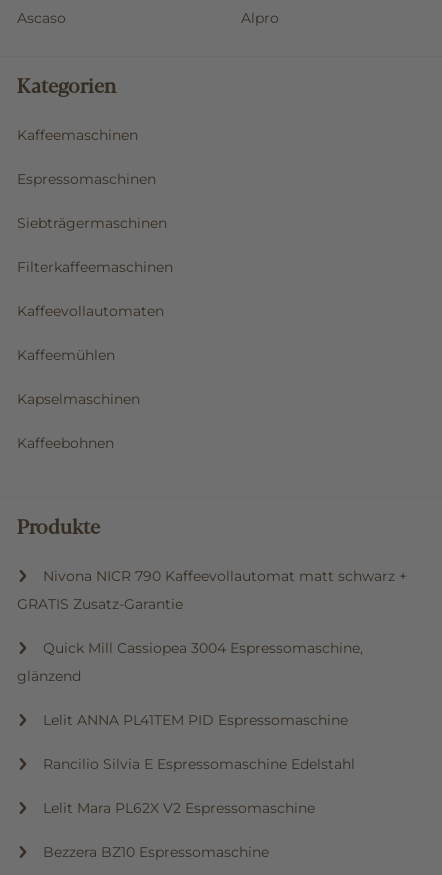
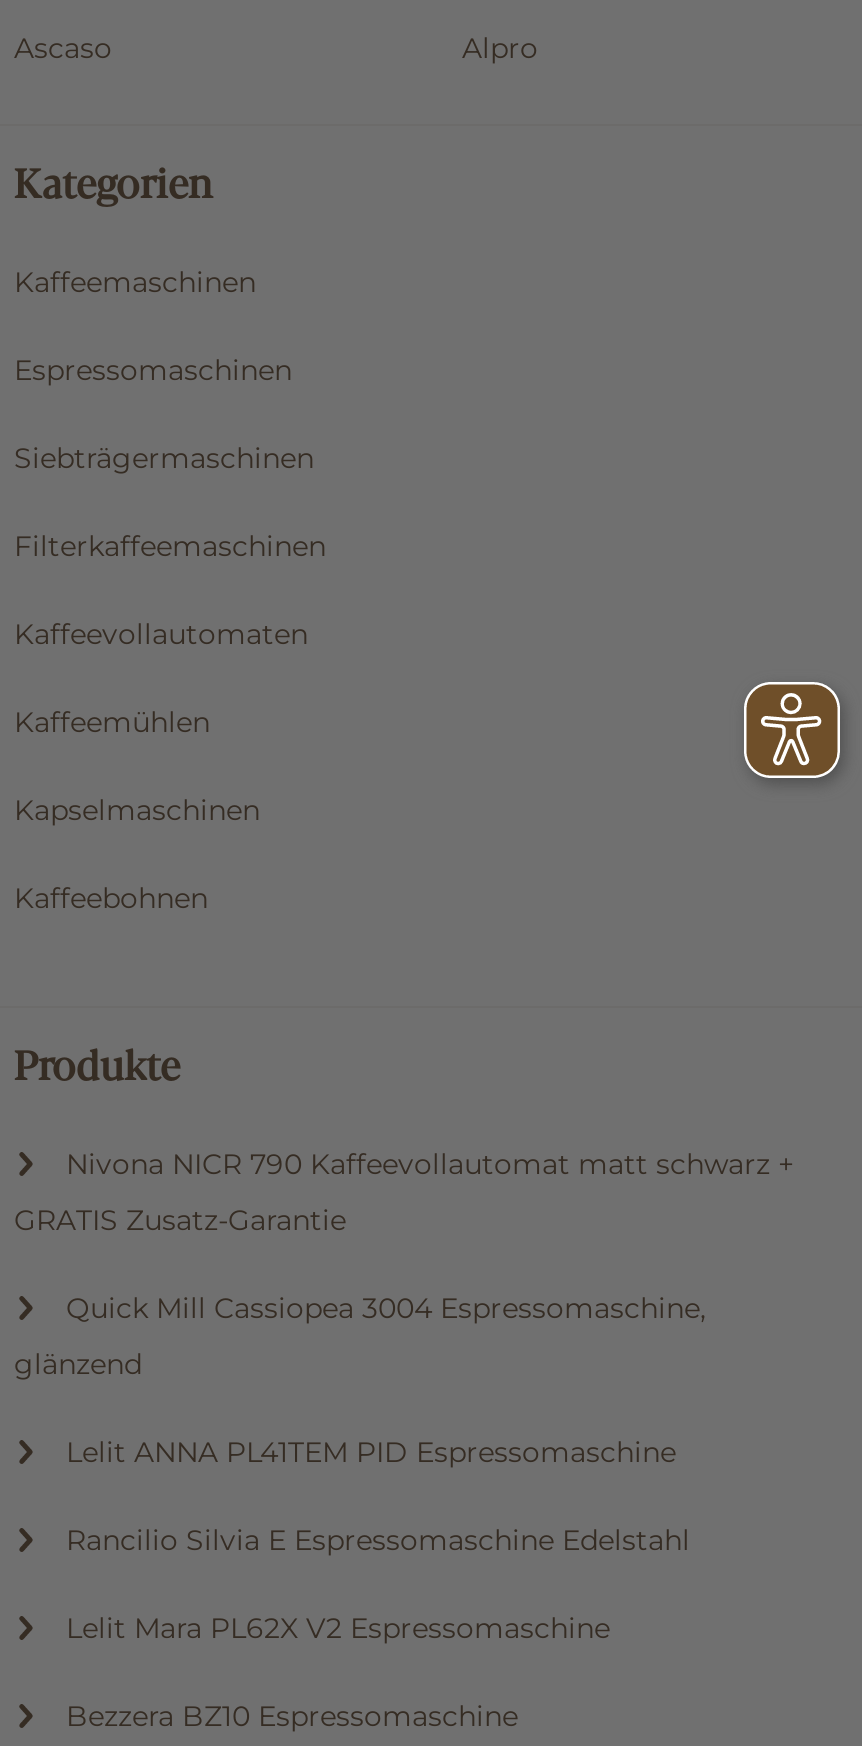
+ [image]
